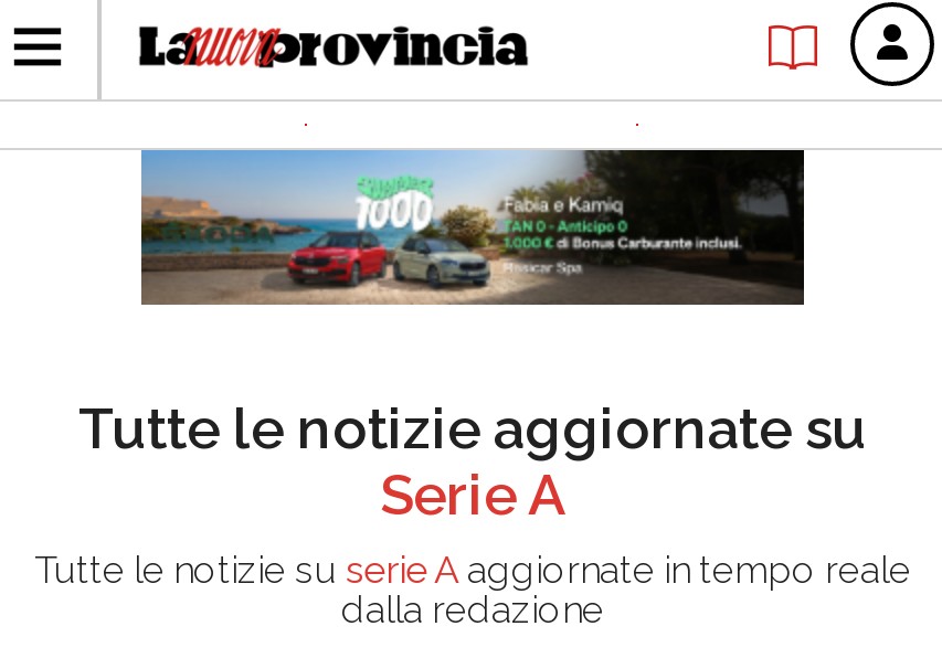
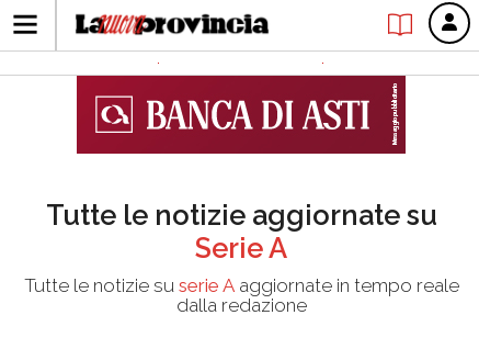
- [image]
+ [image]
